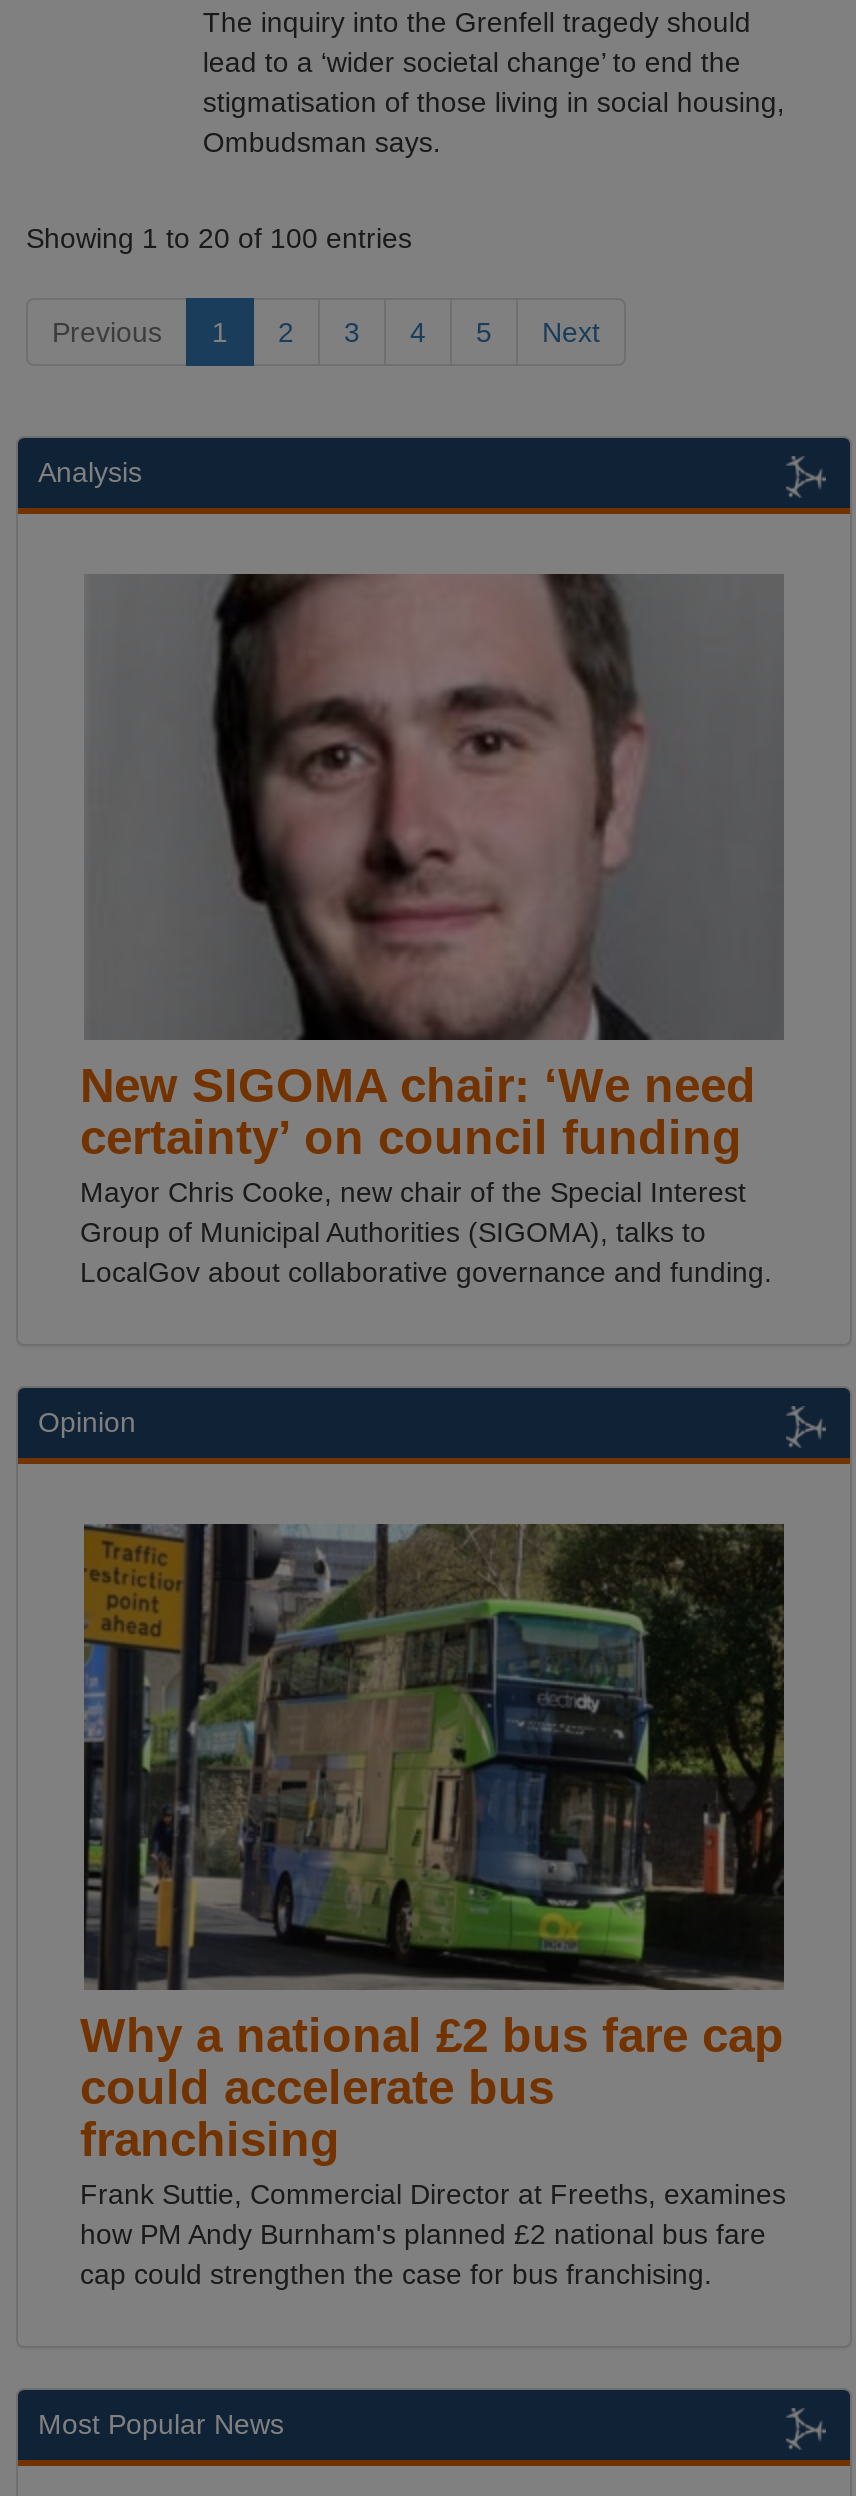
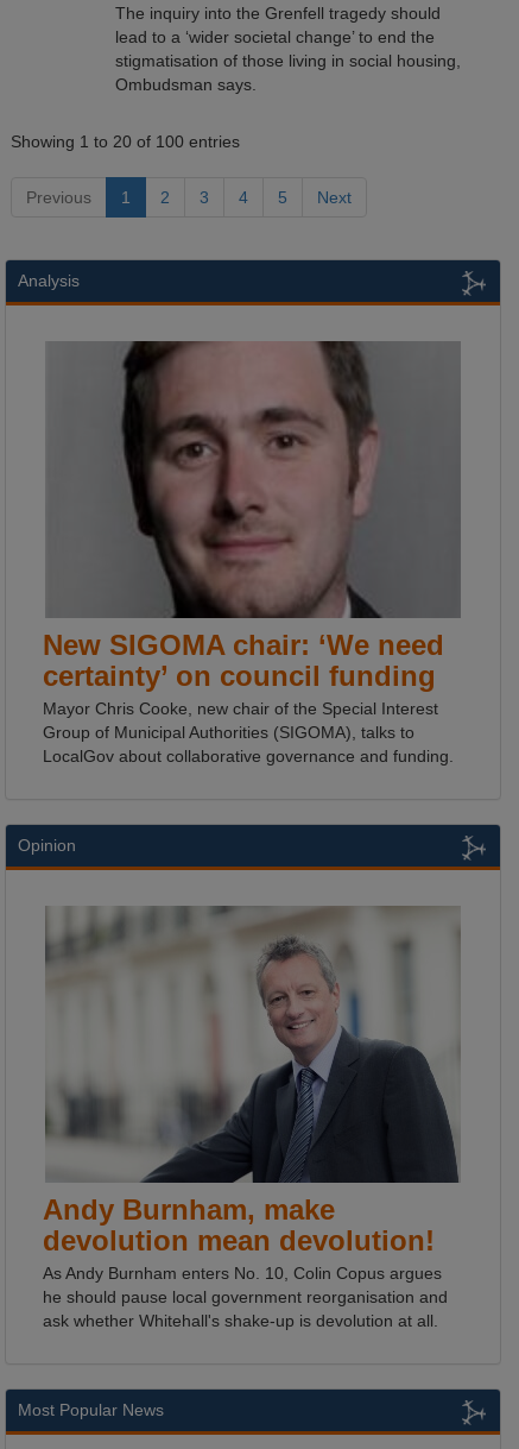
- [image]
- Why a national £2 bus fare cap
- could accelerate bus
- franchising
- Frank Suttie, Commercial Director at Freeths, examines
- how PM Andy Burnham's planned £2 national bus fare
- cap could strengthen the case for bus franchising.
+ [image]
+ Andy Burnham, make
+ devolution mean devolution!
+ As Andy Burnham enters No. 10, Colin Copus argues
+ he should pause local government reorganisation and
+ ask whether Whitehall's shake-up is devolution at all.
